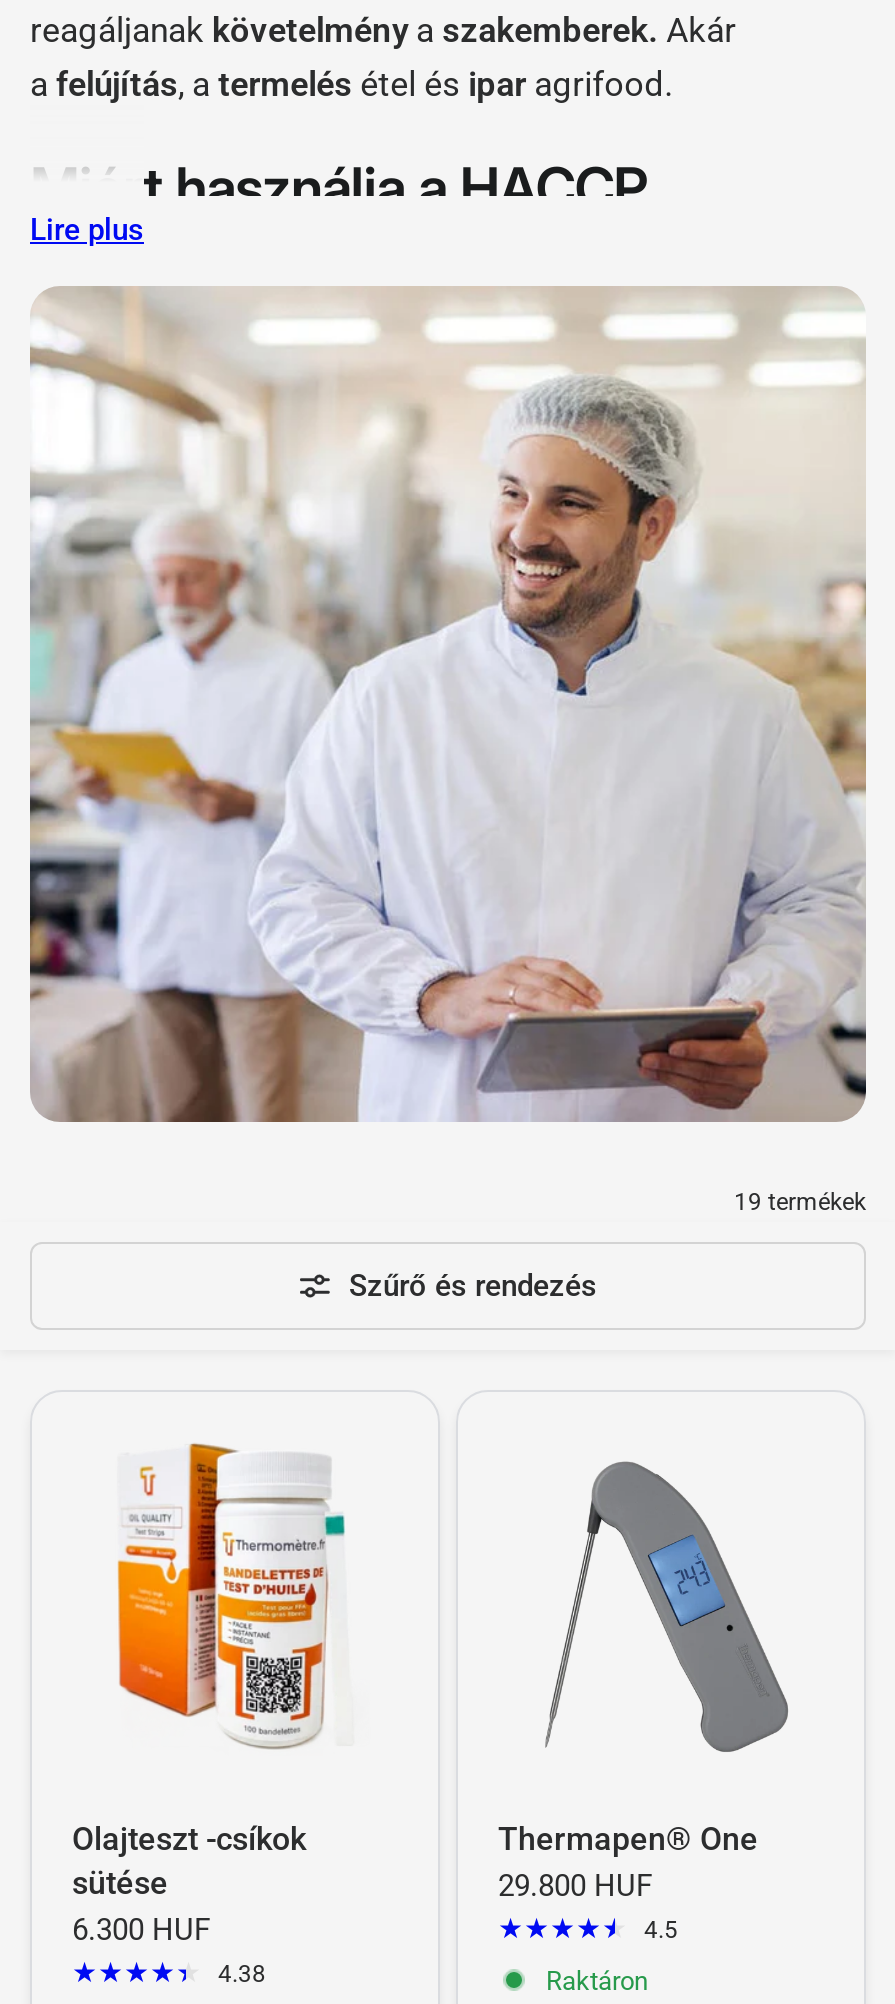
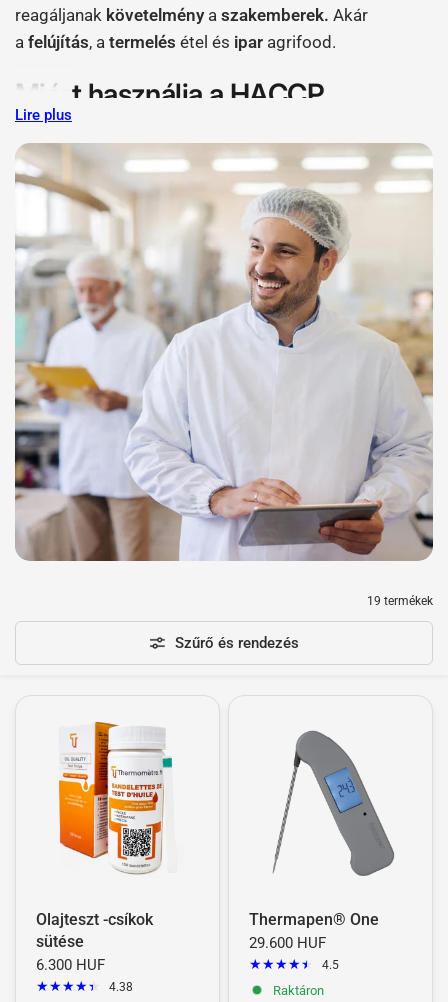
- 29.800 HUF
+ 29.600 HUF
